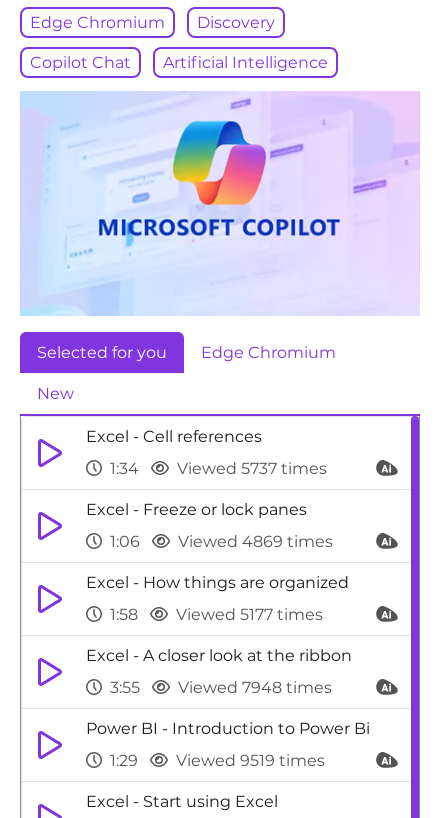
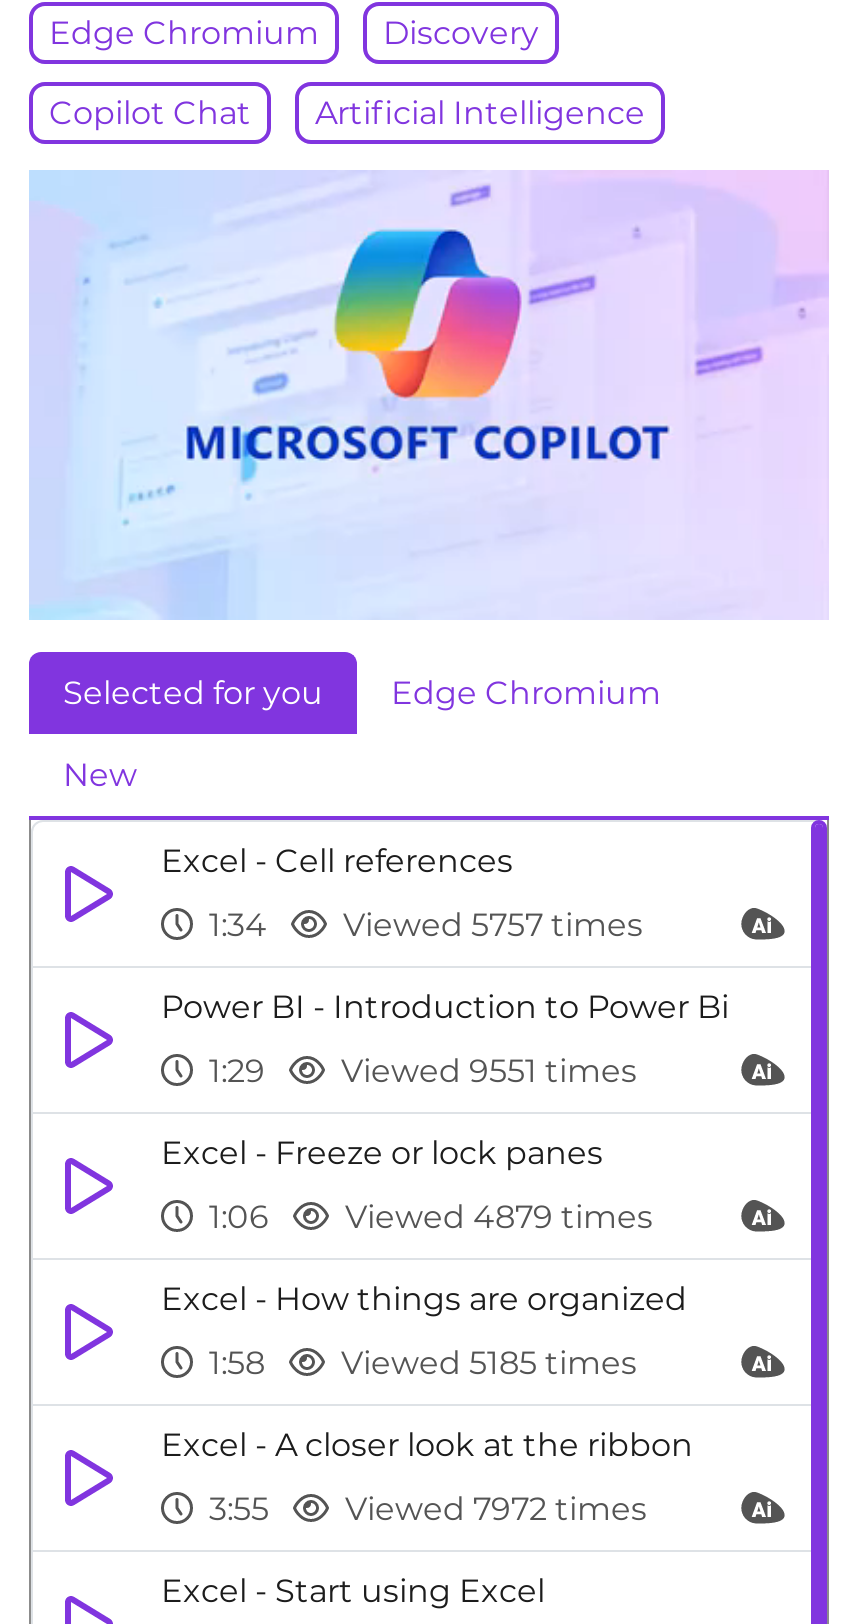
- Viewed 5737 times
+ Viewed 5757 times
+ Viewed 9551 times

moved down: Excel - Freeze or lock panes | 1:06 | Excel - How things are organized | 1:58 | Excel - A closer look at the ribbon | 3:55

- 1:06 Viewed 4869 times
+ 1:06 Viewed 4879 times

- 1:58 Viewed 5177 times
+ 1:58 Viewed 5185 times

- Viewed 7948 times
- Viewed 9519 times
+ Viewed 7972 times

moved up: Power BI - Introduction to Power Bi | 1:29
